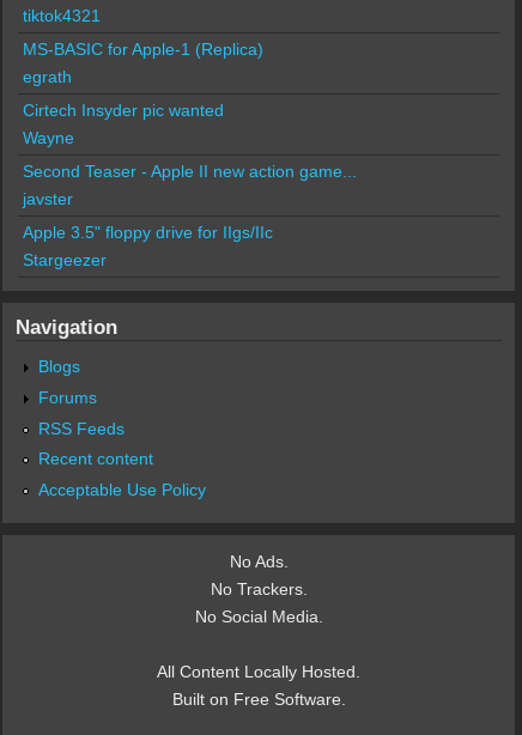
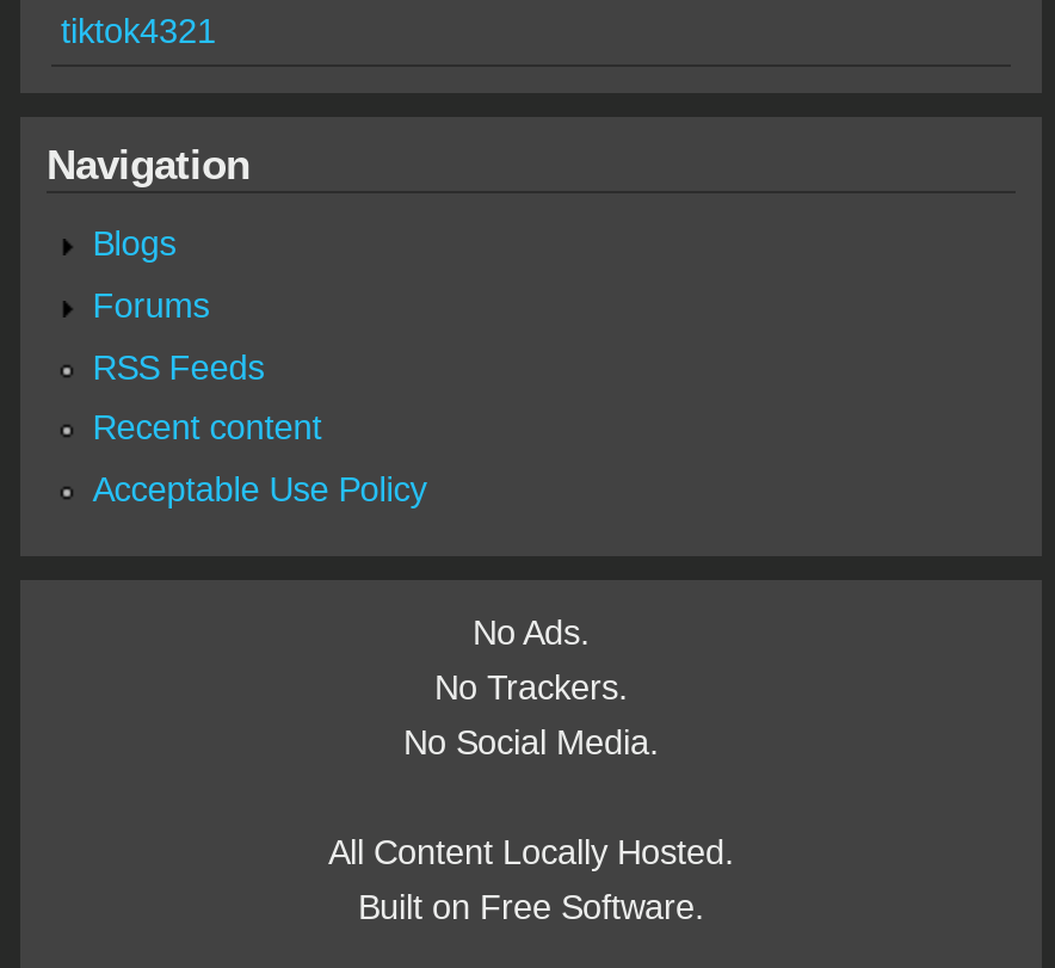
- MS-BASIC for Apple-1 (Replica)
- egrath
- Cirtech Insyder pic wanted
- Wayne
- Second Teaser - Apple II new action game...
- javster
- Apple 3.5" floppy drive for IIgs/IIc
- Stargeezer
